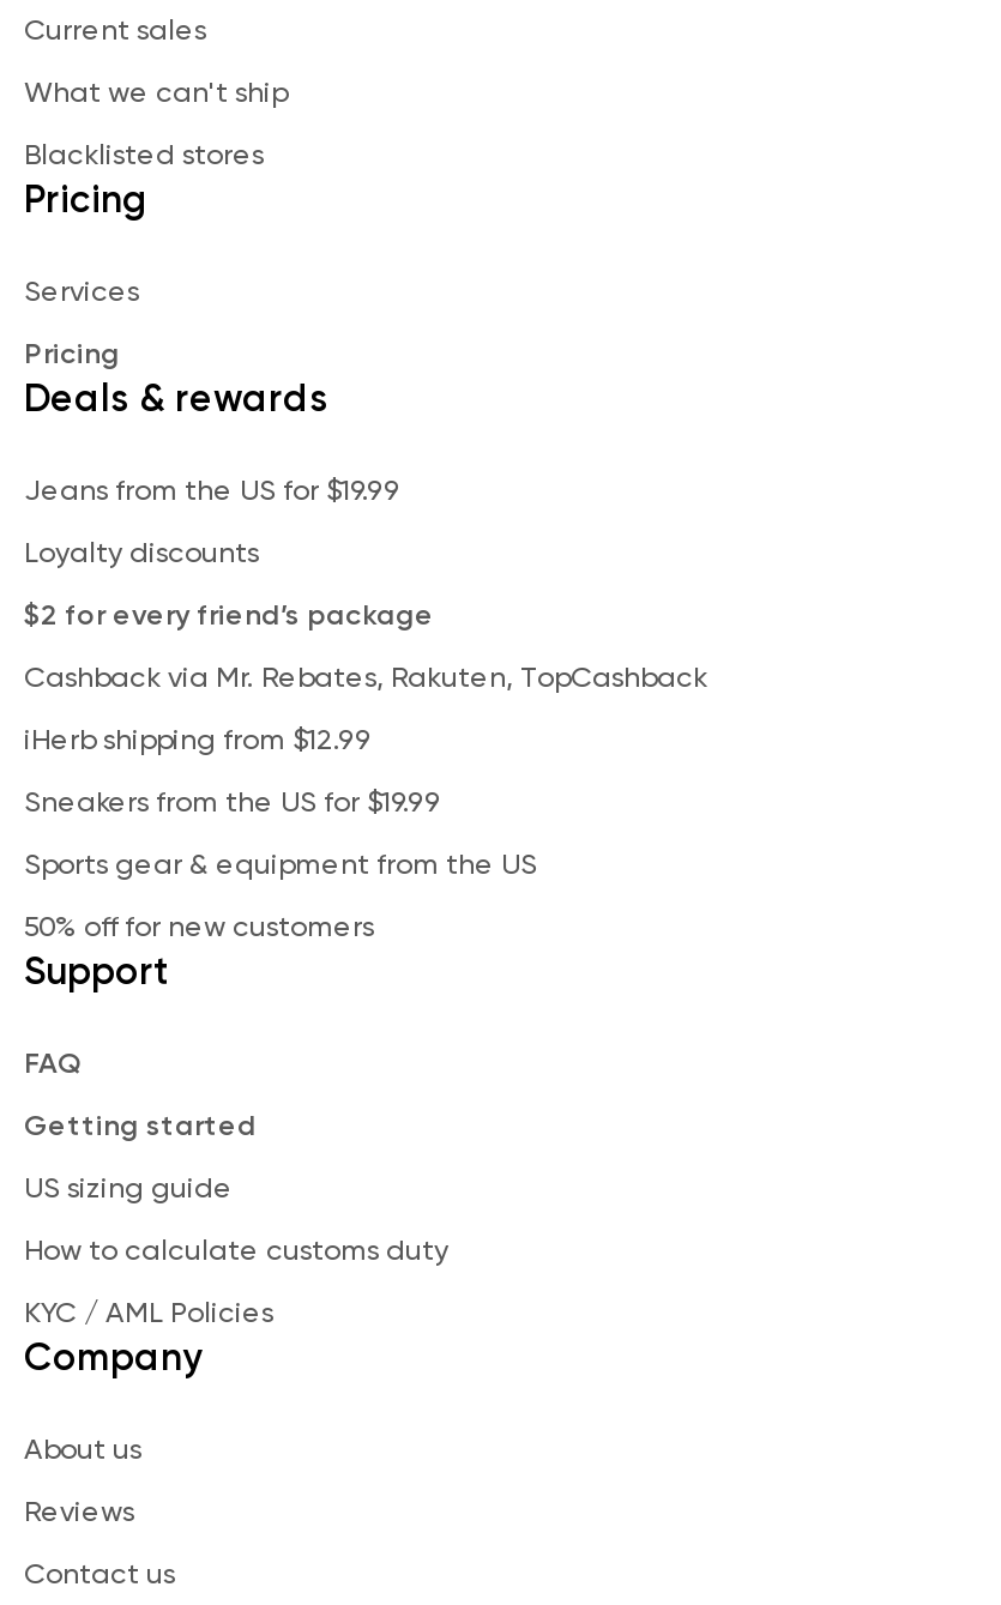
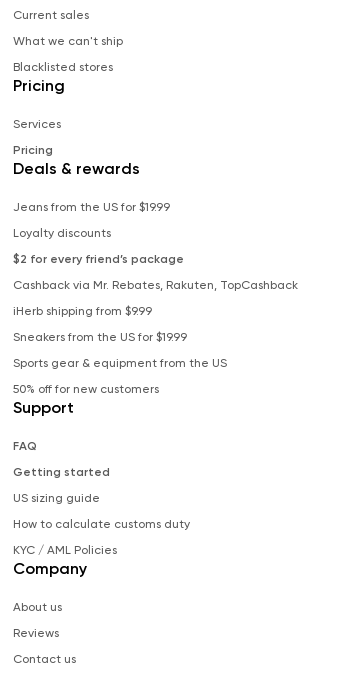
- iHerb shipping from $12.99
+ iHerb shipping from $9.99
